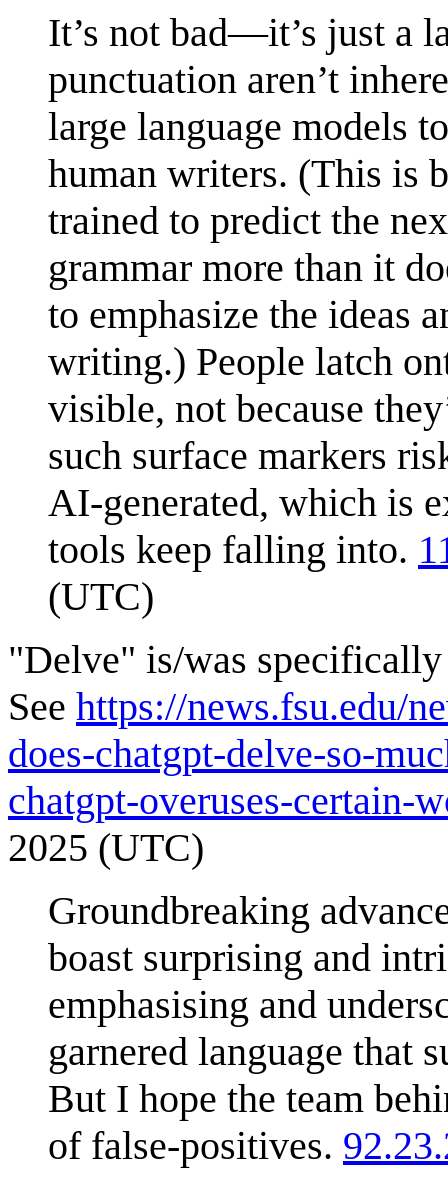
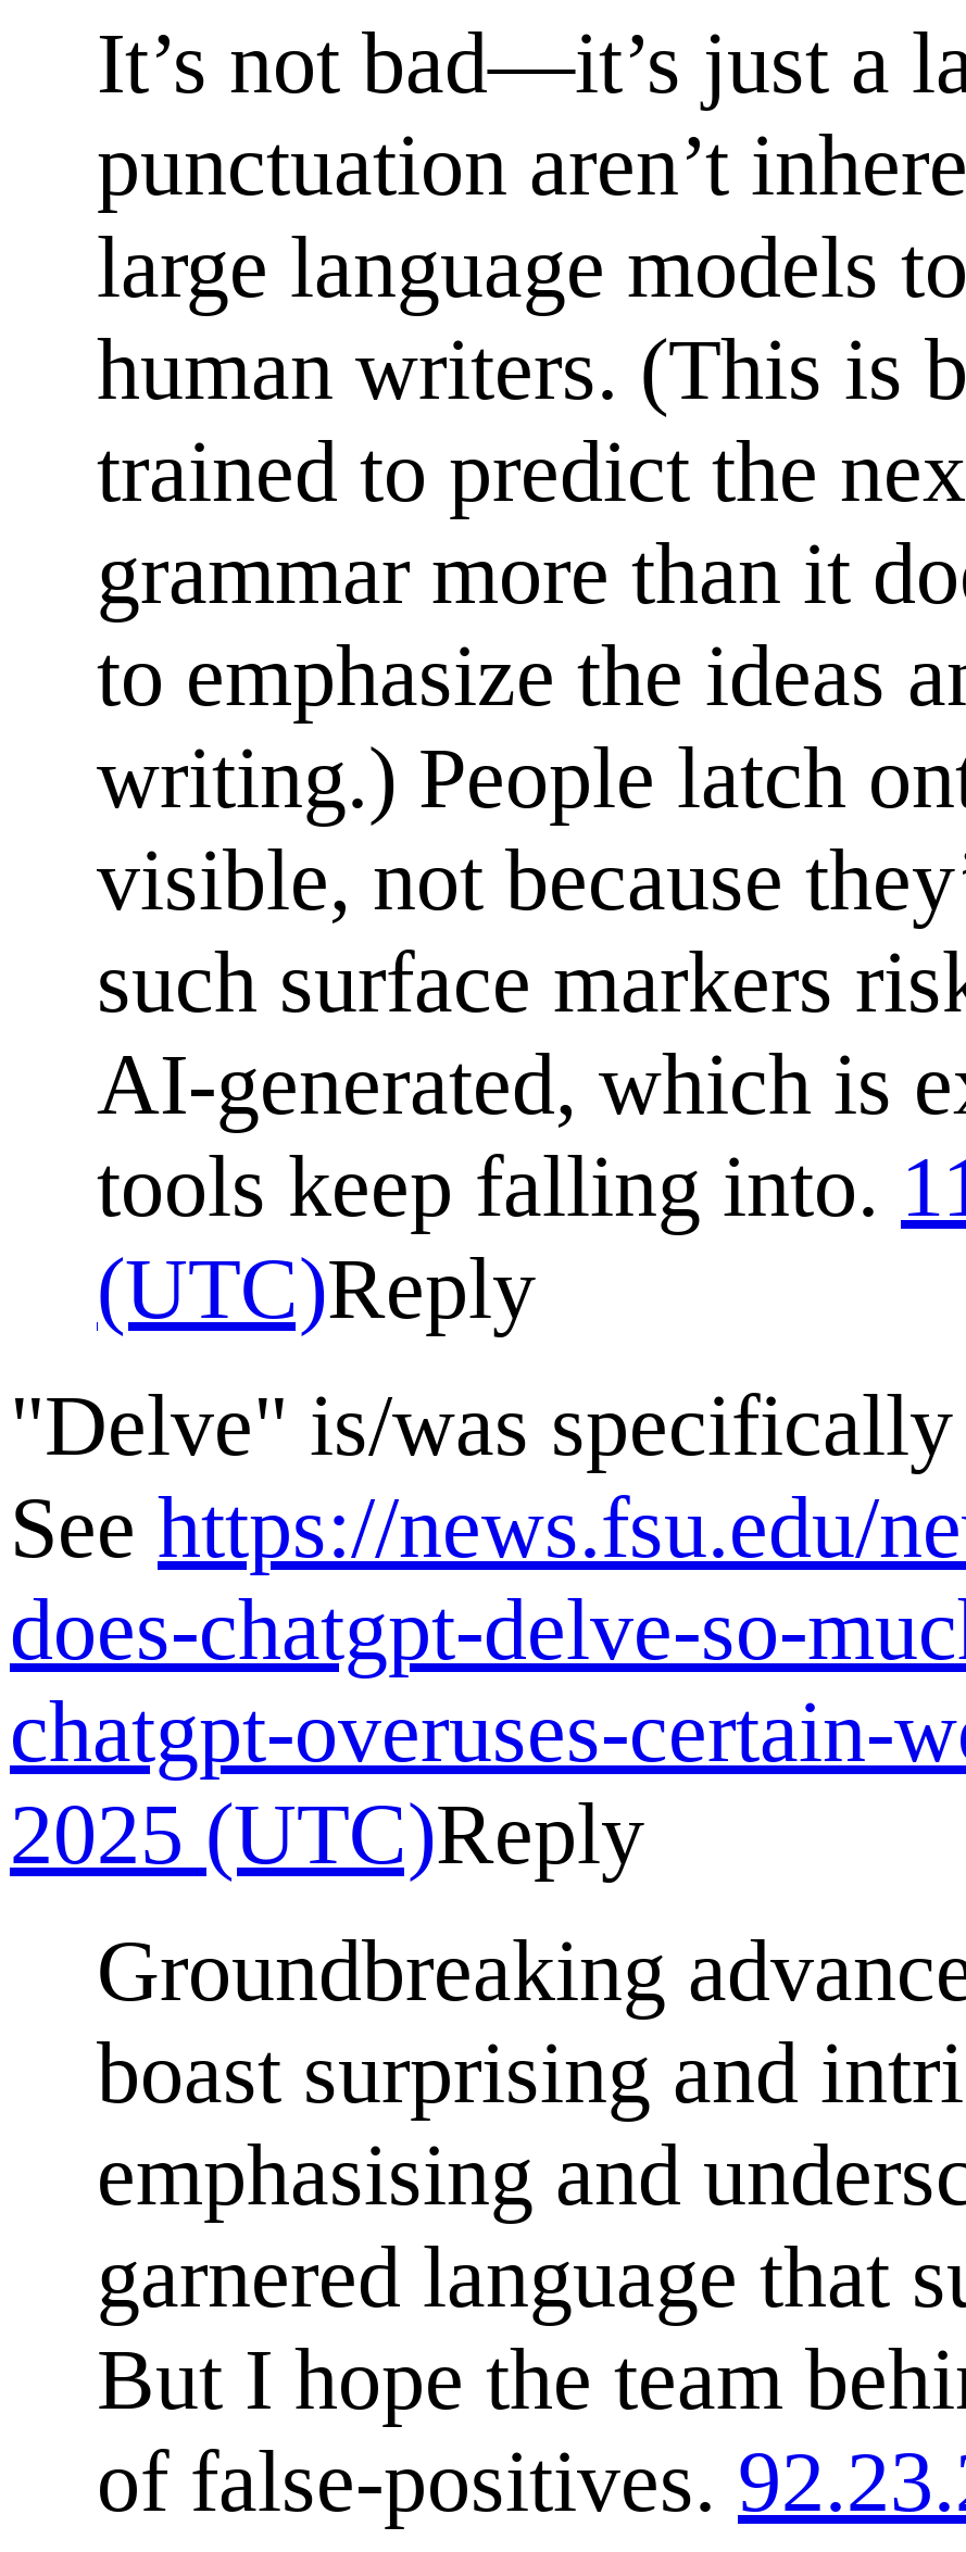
- (UTC)
+ (UTC)Reply

- 2025 (UTC)
+ 2025 (UTC)Reply
